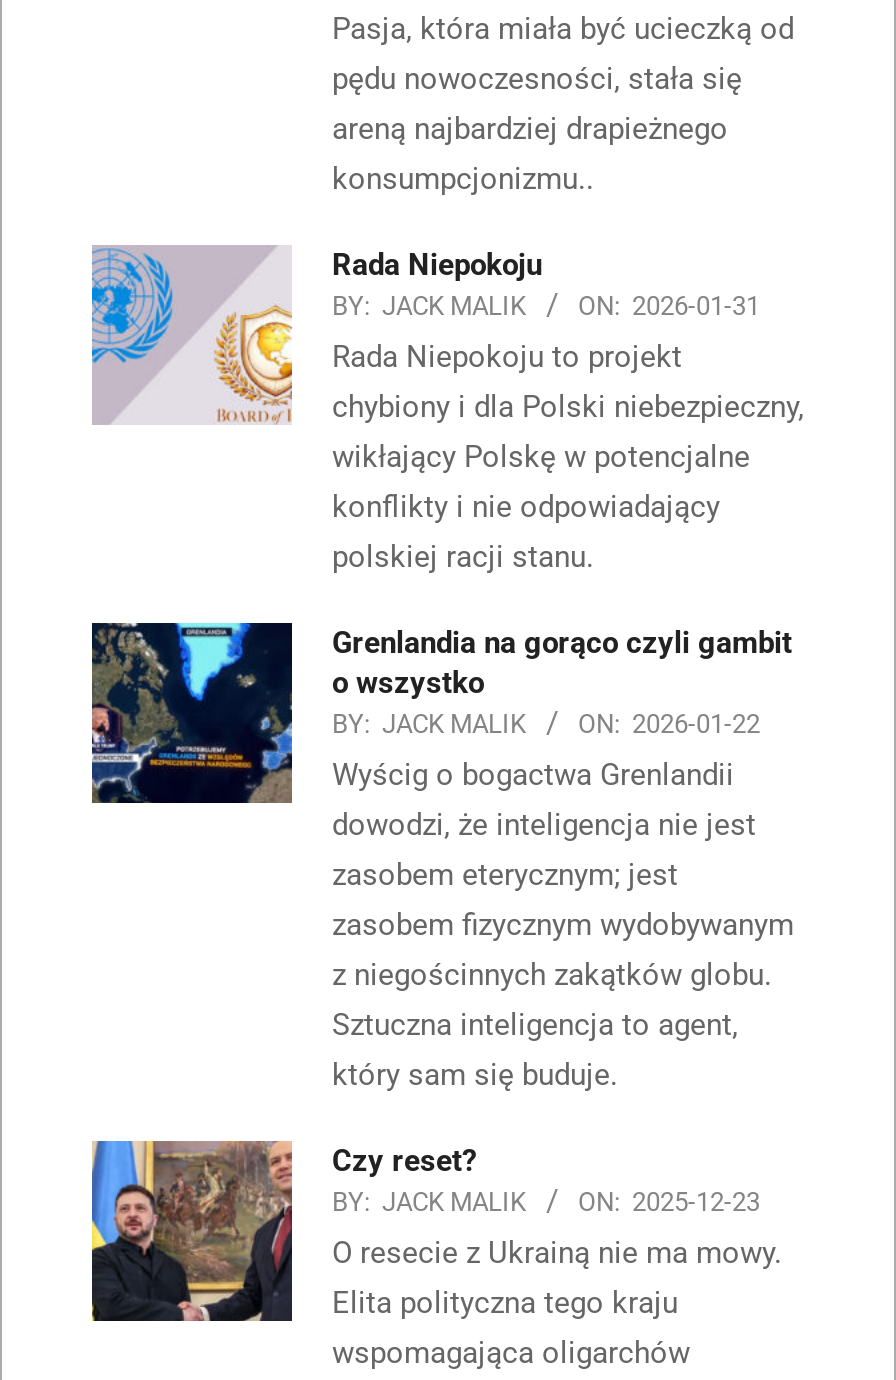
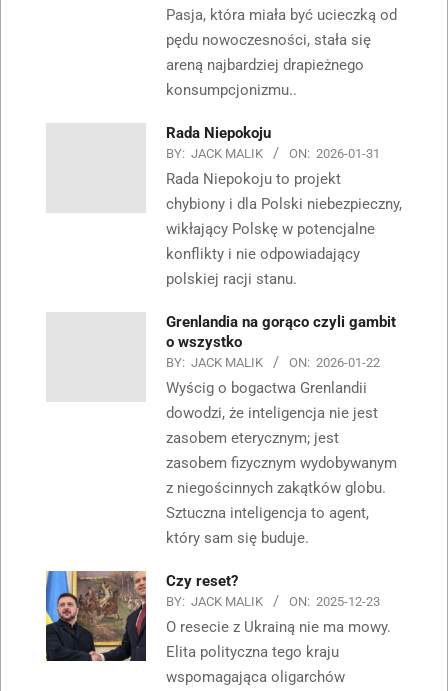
- [image]

- [image]
